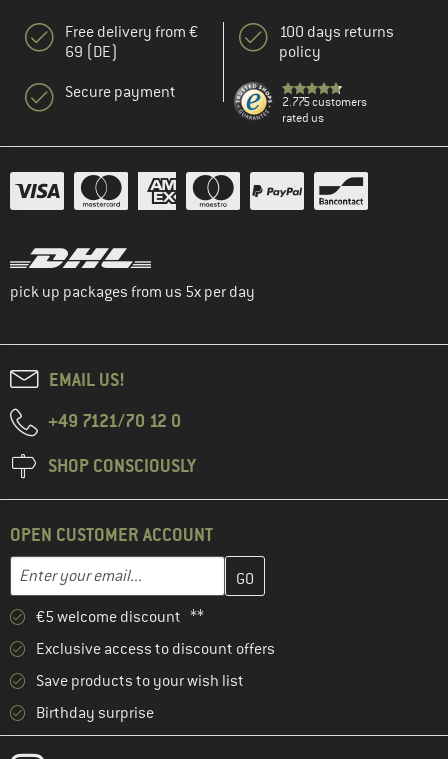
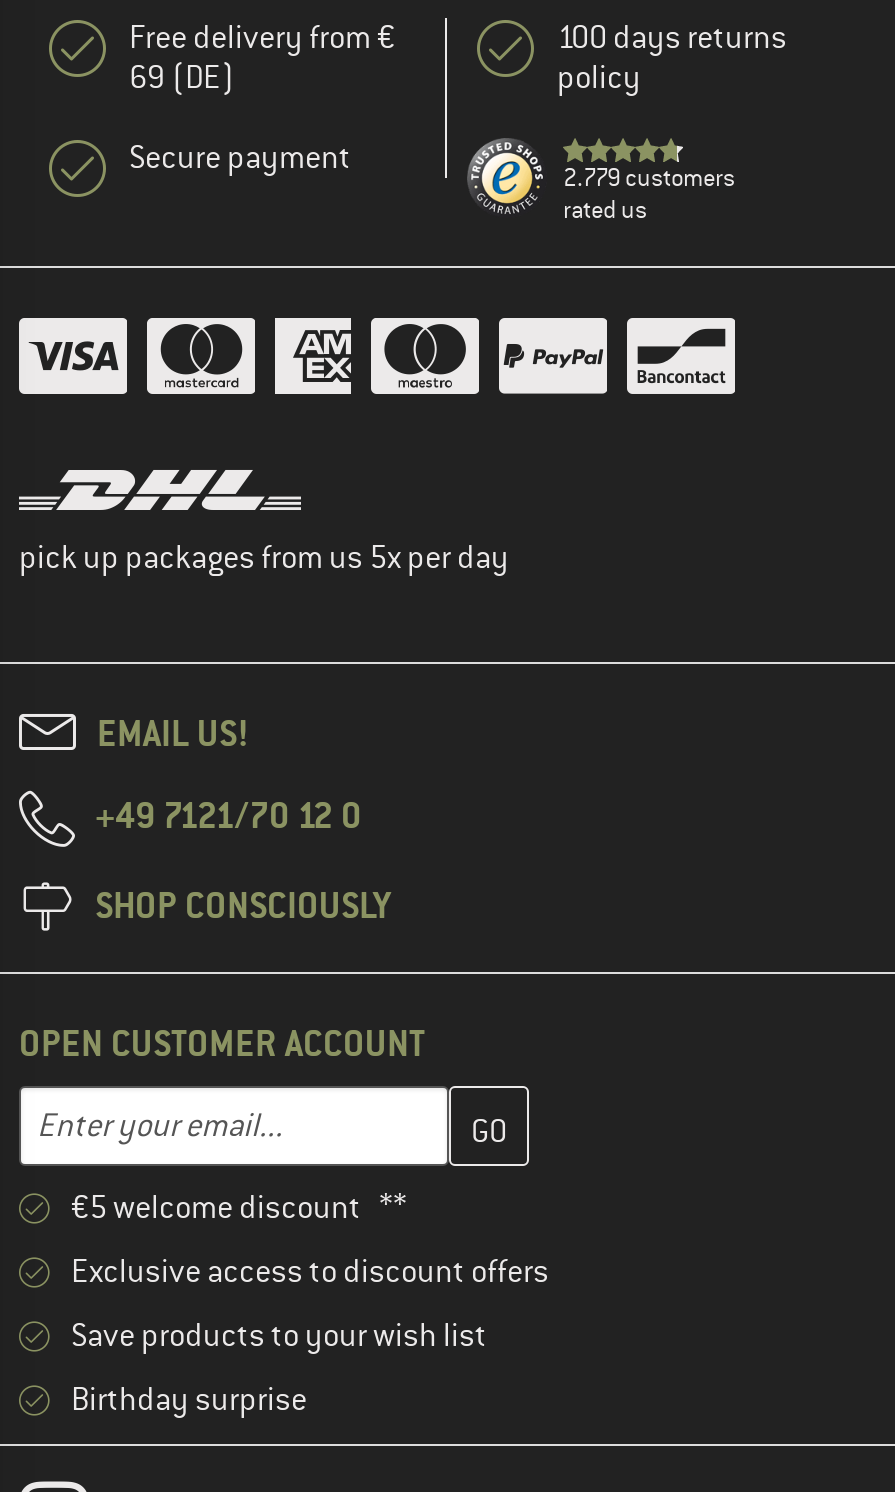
- 2.775 customers
+ 2.779 customers
